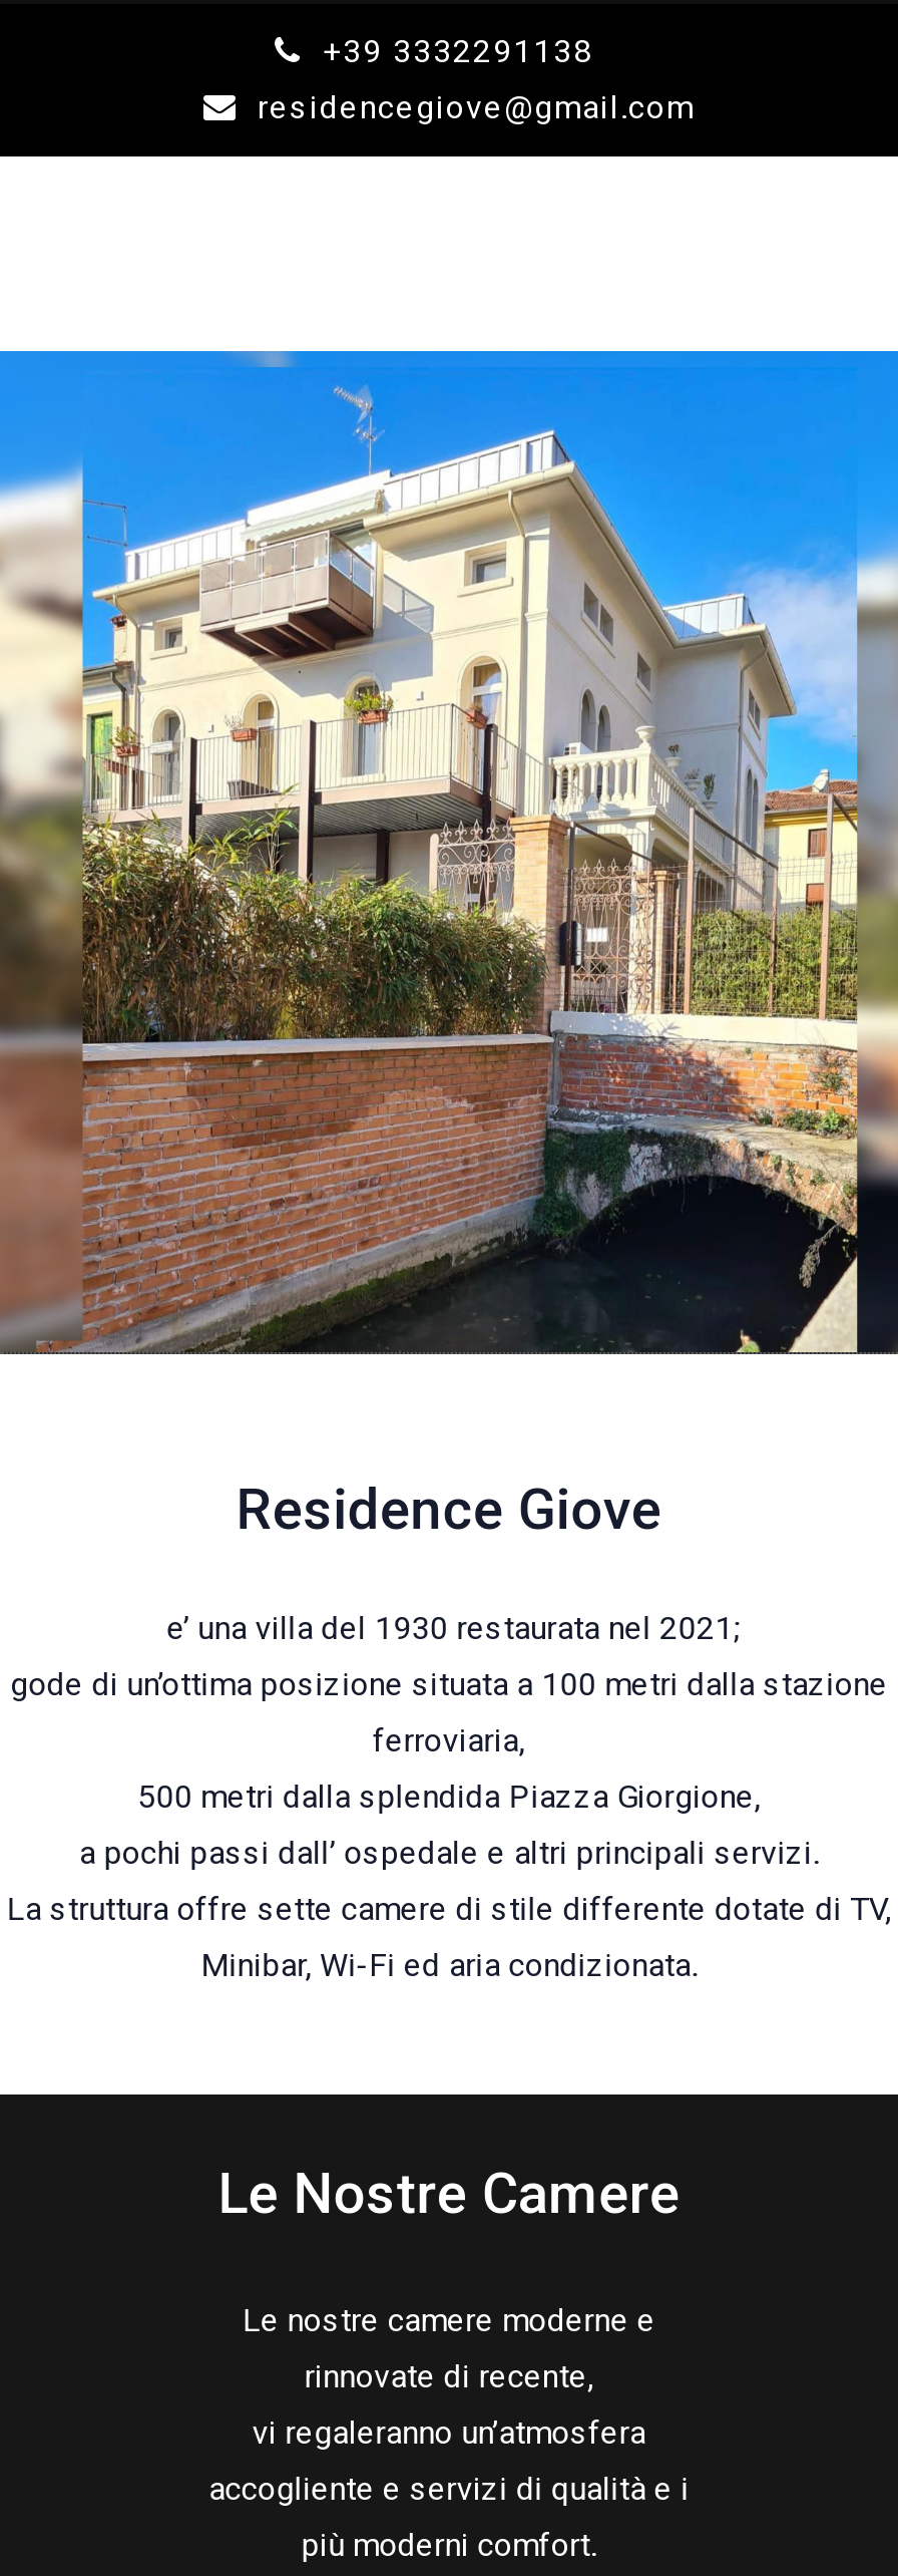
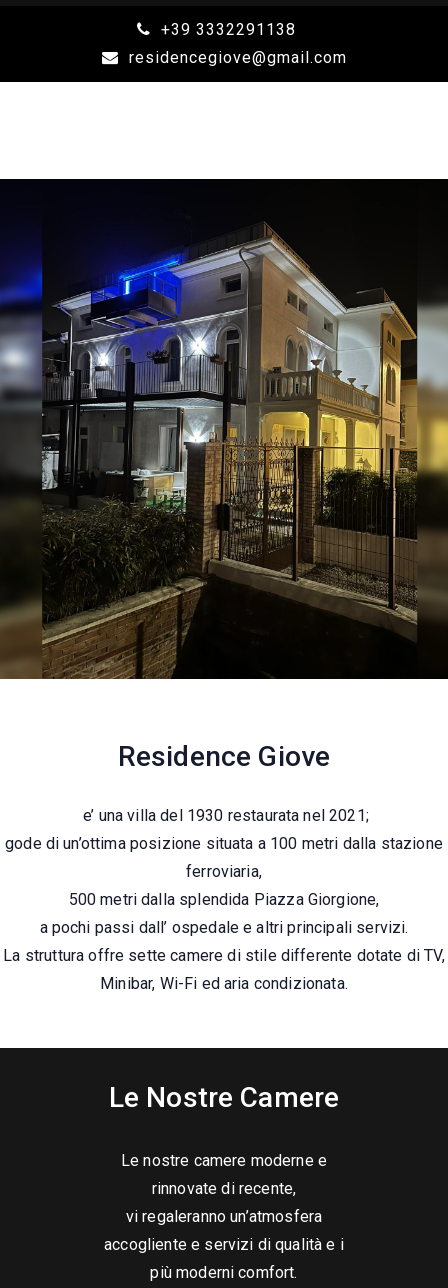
- [image]
+ [image]
